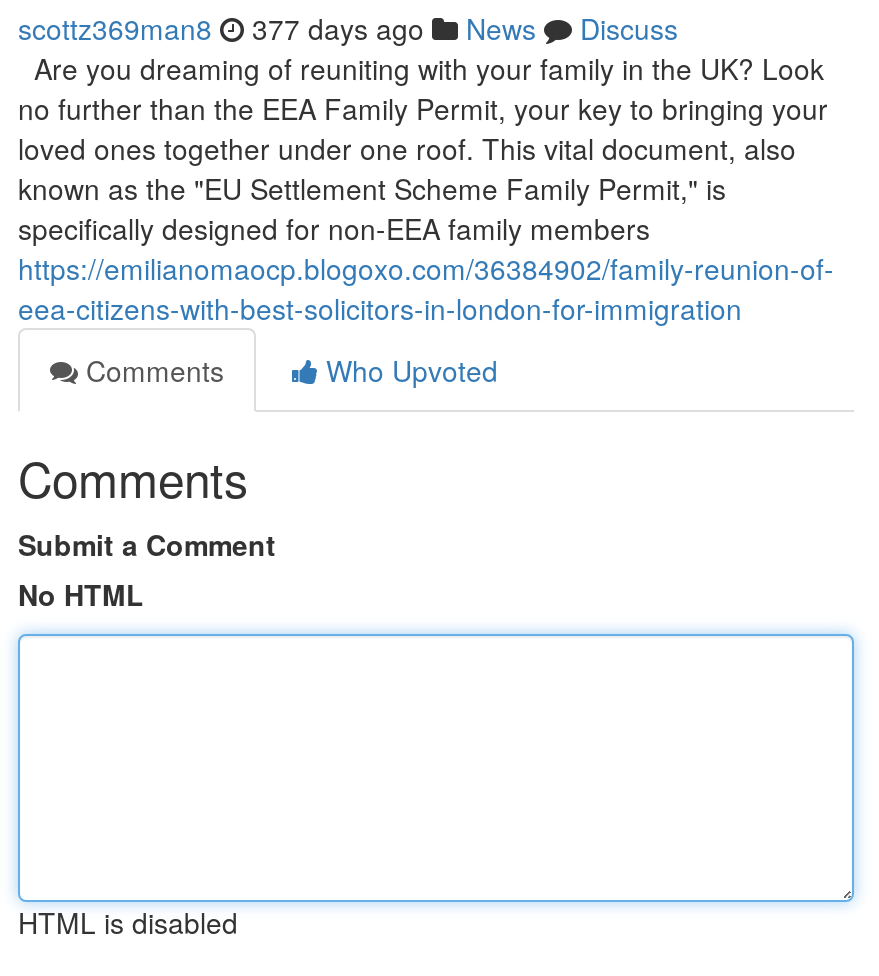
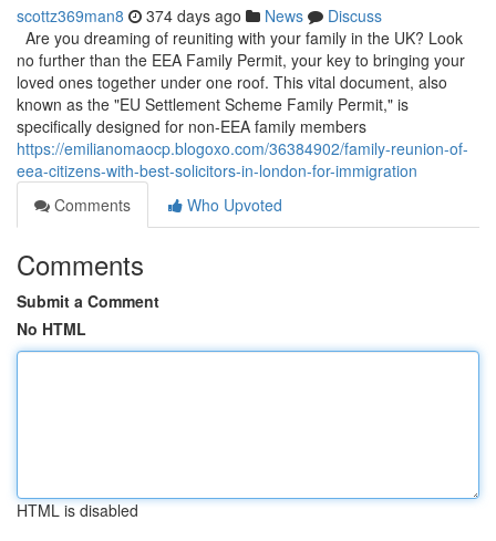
- scottz369man8 377 days ago News Discuss
+ scottz369man8 374 days ago News Discuss
